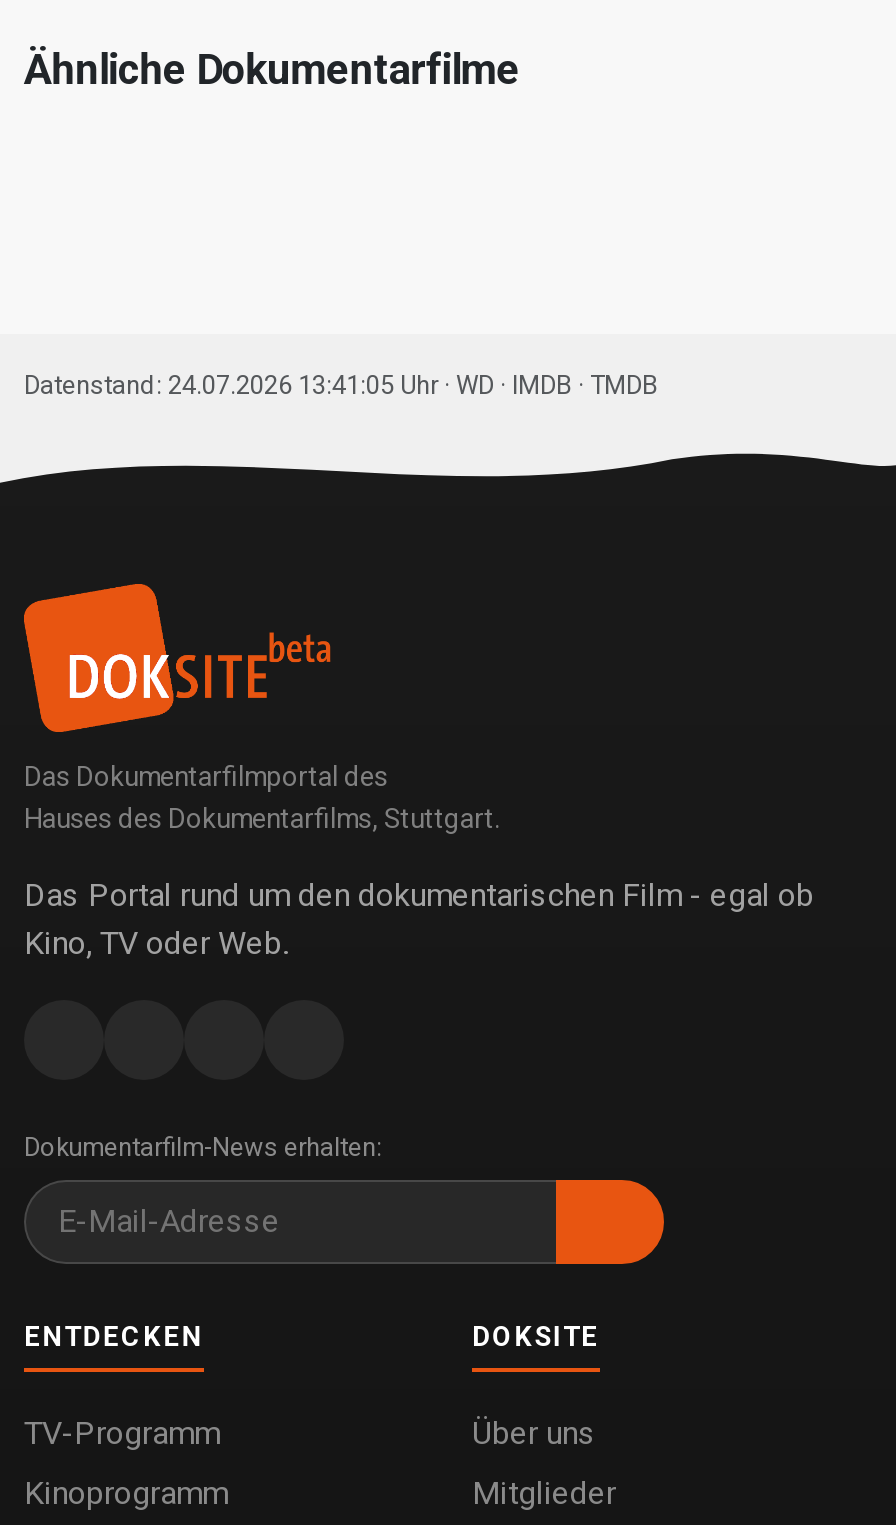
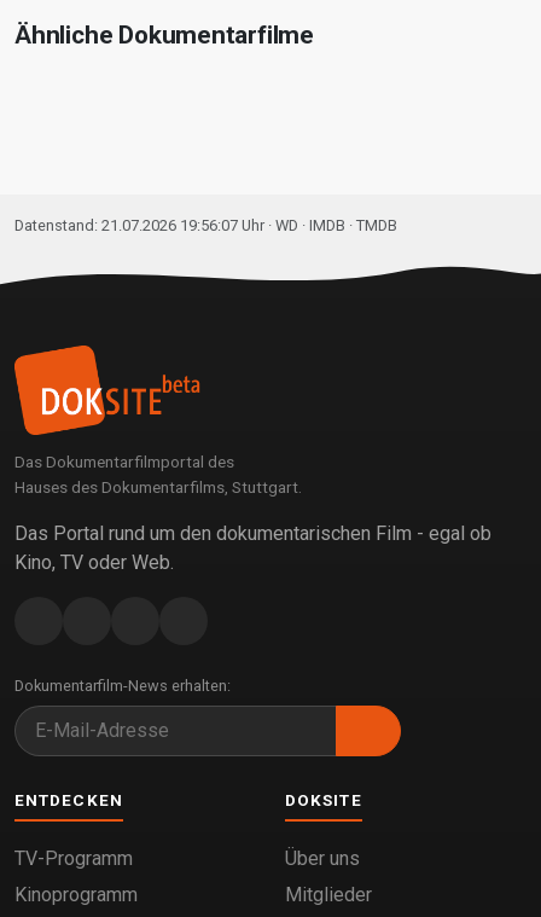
- Datenstand: 24.07.2026 13:41:05 Uhr · WD · IMDB · TMDB
+ Datenstand: 21.07.2026 19:56:07 Uhr · WD · IMDB · TMDB
